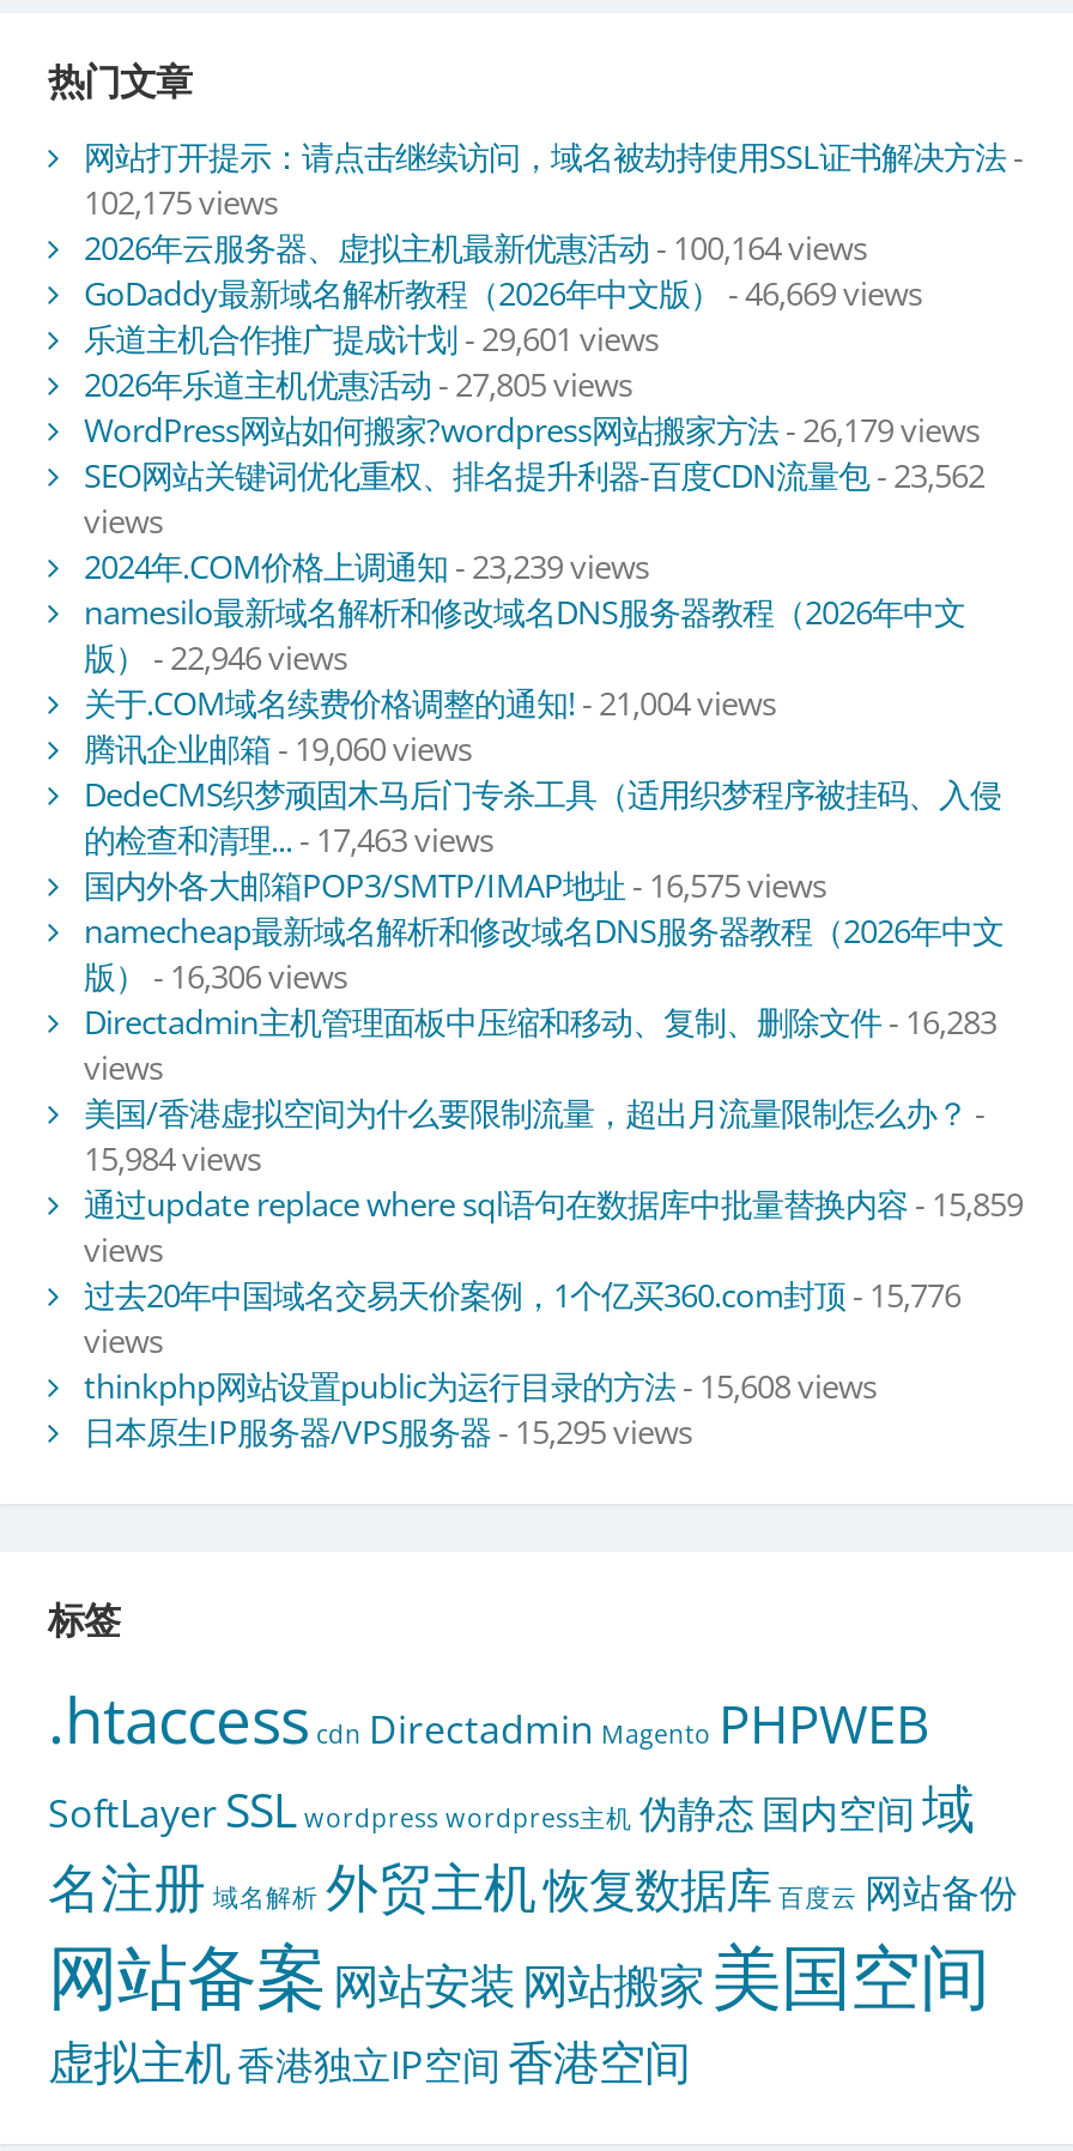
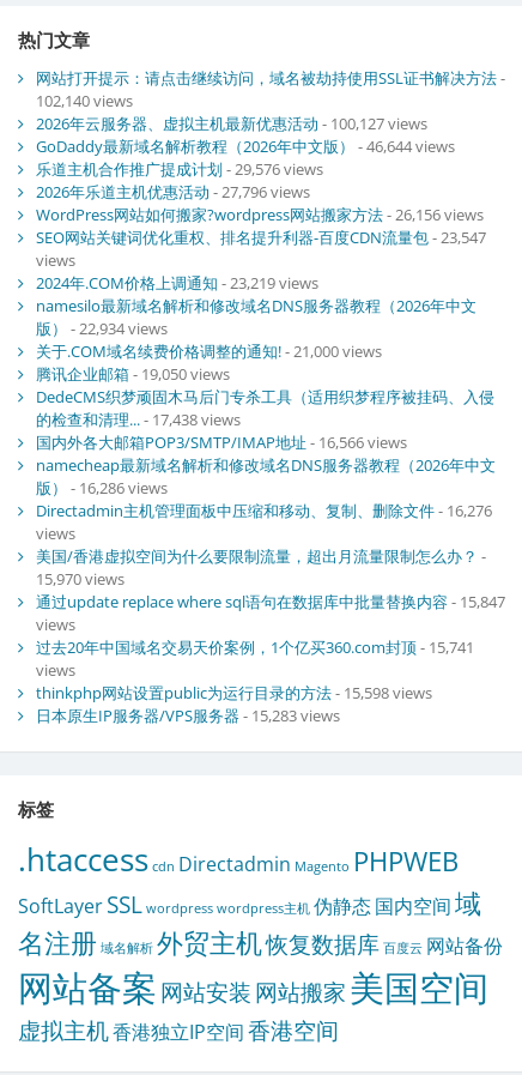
- 102,175 views
+ 102,140 views

- 2026年云服务器、虚拟主机最新优惠活动- 100,164 views
+ 2026年云服务器、虚拟主机最新优惠活动- 100,127 views

- GoDaddy最新域名解析教程（2026年中文版）- 46,669 views
+ GoDaddy最新域名解析教程（2026年中文版）- 46,644 views

- 乐道主机合作推广提成计划- 29,601 views
+ 乐道主机合作推广提成计划- 29,576 views

- 2026年乐道主机优惠活动- 27,805 views
+ 2026年乐道主机优惠活动- 27,796 views

- WordPress网站如何搬家?wordpress网站搬家方法- 26,179 views
+ WordPress网站如何搬家?wordpress网站搬家方法- 26,156 views

- SEO网站关键词优化重权、排名提升利器-百度CDN流量包- 23,562
+ SEO网站关键词优化重权、排名提升利器-百度CDN流量包- 23,547

- 2024年.COM价格上调通知- 23,239 views
+ 2024年.COM价格上调通知- 23,219 views

- 版）- 22,946 views
+ 版）- 22,934 views

- 关于.COM域名续费价格调整的通知! - 21,004 views
+ 关于.COM域名续费价格调整的通知! - 21,000 views

- 腾讯企业邮箱- 19,060 views
+ 腾讯企业邮箱- 19,050 views

- 的检查和清理... - 17,463 views
+ 的检查和清理... - 17,438 views

- 国内外各大邮箱POP3/SMTP/IMAP地址- 16,575 views
+ 国内外各大邮箱POP3/SMTP/IMAP地址- 16,566 views

- 版）- 16,306 views
+ 版）- 16,286 views

- Directadmin主机管理面板中压缩和移动、复制、删除文件- 16,283
+ Directadmin主机管理面板中压缩和移动、复制、删除文件- 16,276

- 15,984 views
+ 15,970 views

- 通过update replace where sql语句在数据库中批量替换内容- 15,859
+ 通过update replace where sql语句在数据库中批量替换内容- 15,847

- 过去20年中国域名交易天价案例，1个亿买360.com封顶- 15,776
+ 过去20年中国域名交易天价案例，1个亿买360.com封顶- 15,741

- thinkphp网站设置public为运行目录的方法- 15,608 views
+ thinkphp网站设置public为运行目录的方法- 15,598 views

- 日本原生IP服务器/VPS服务器- 15,295 views
+ 日本原生IP服务器/VPS服务器- 15,283 views
